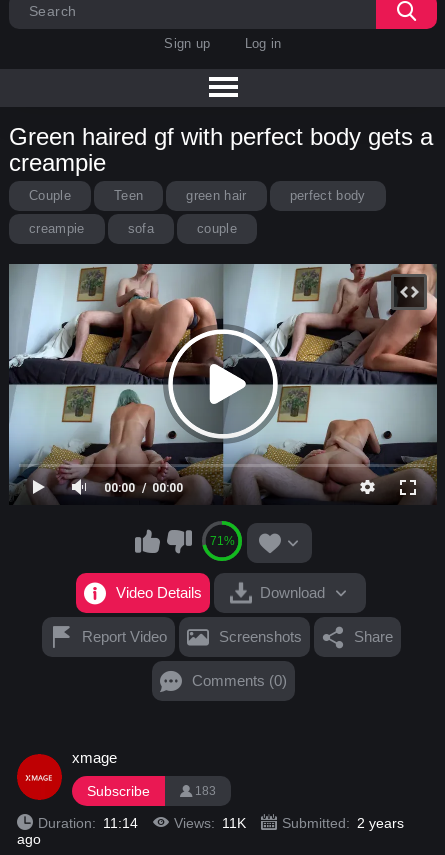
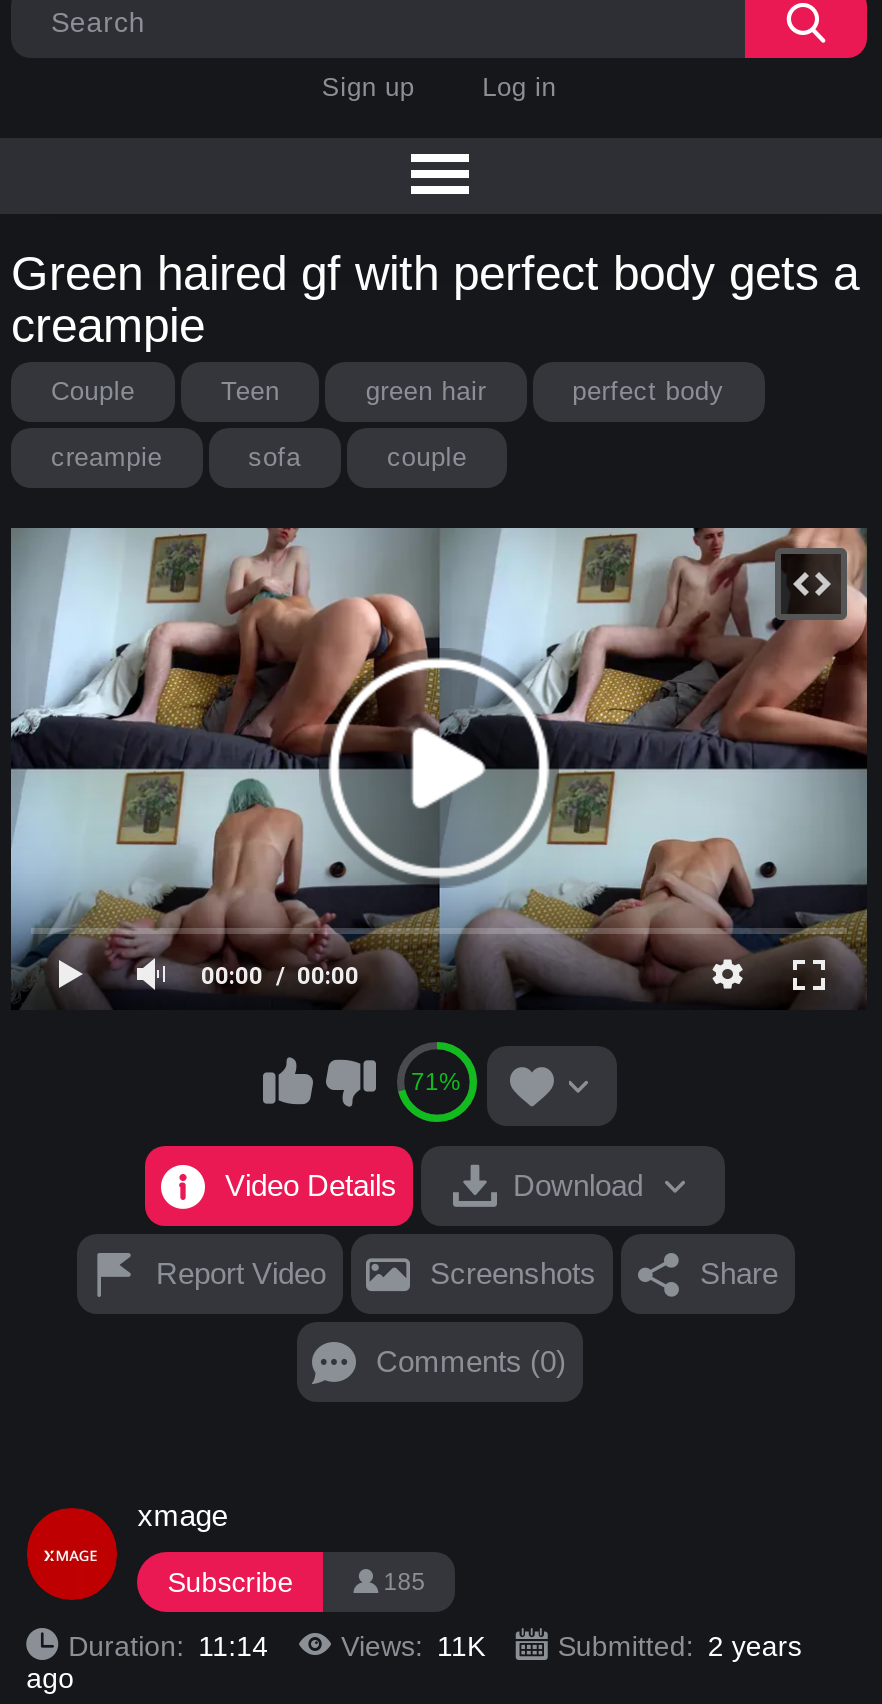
- 183
+ 185
